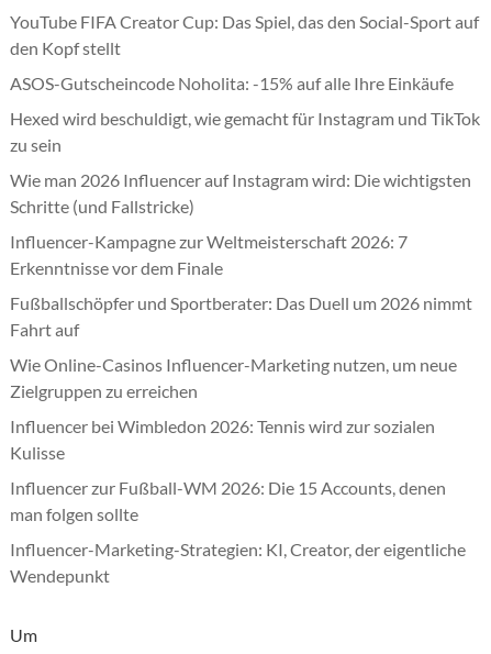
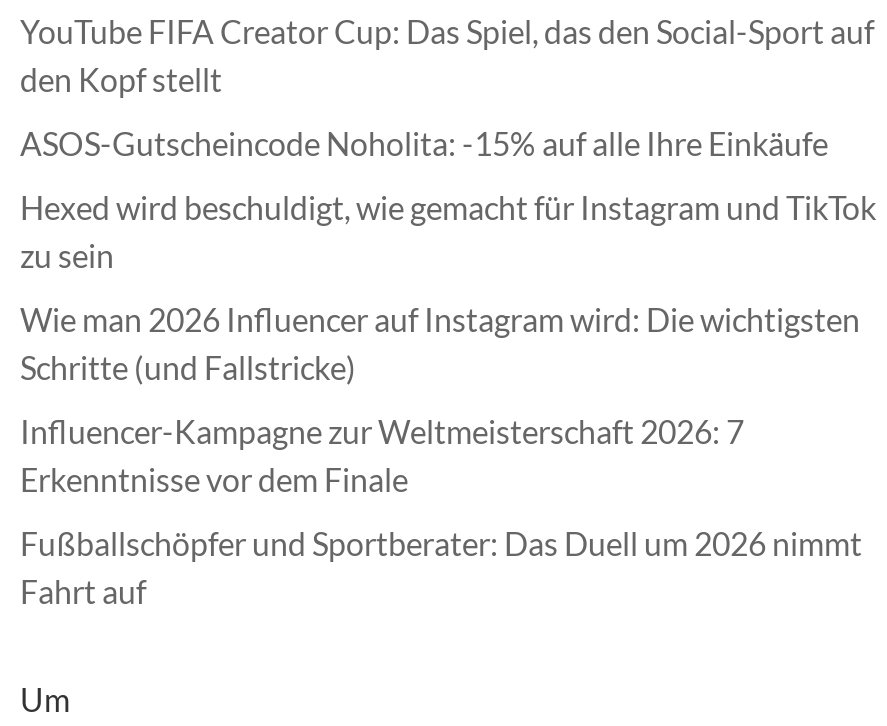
- Wie Online-Casinos Influencer-Marketing nutzen, um neue
- Zielgruppen zu erreichen
- Influencer bei Wimbledon 2026: Tennis wird zur sozialen
- Kulisse
- Influencer zur Fußball-WM 2026: Die 15 Accounts, denen
- man folgen sollte
- Influencer-Marketing-Strategien: KI, Creator, der eigentliche
- Wendepunkt
